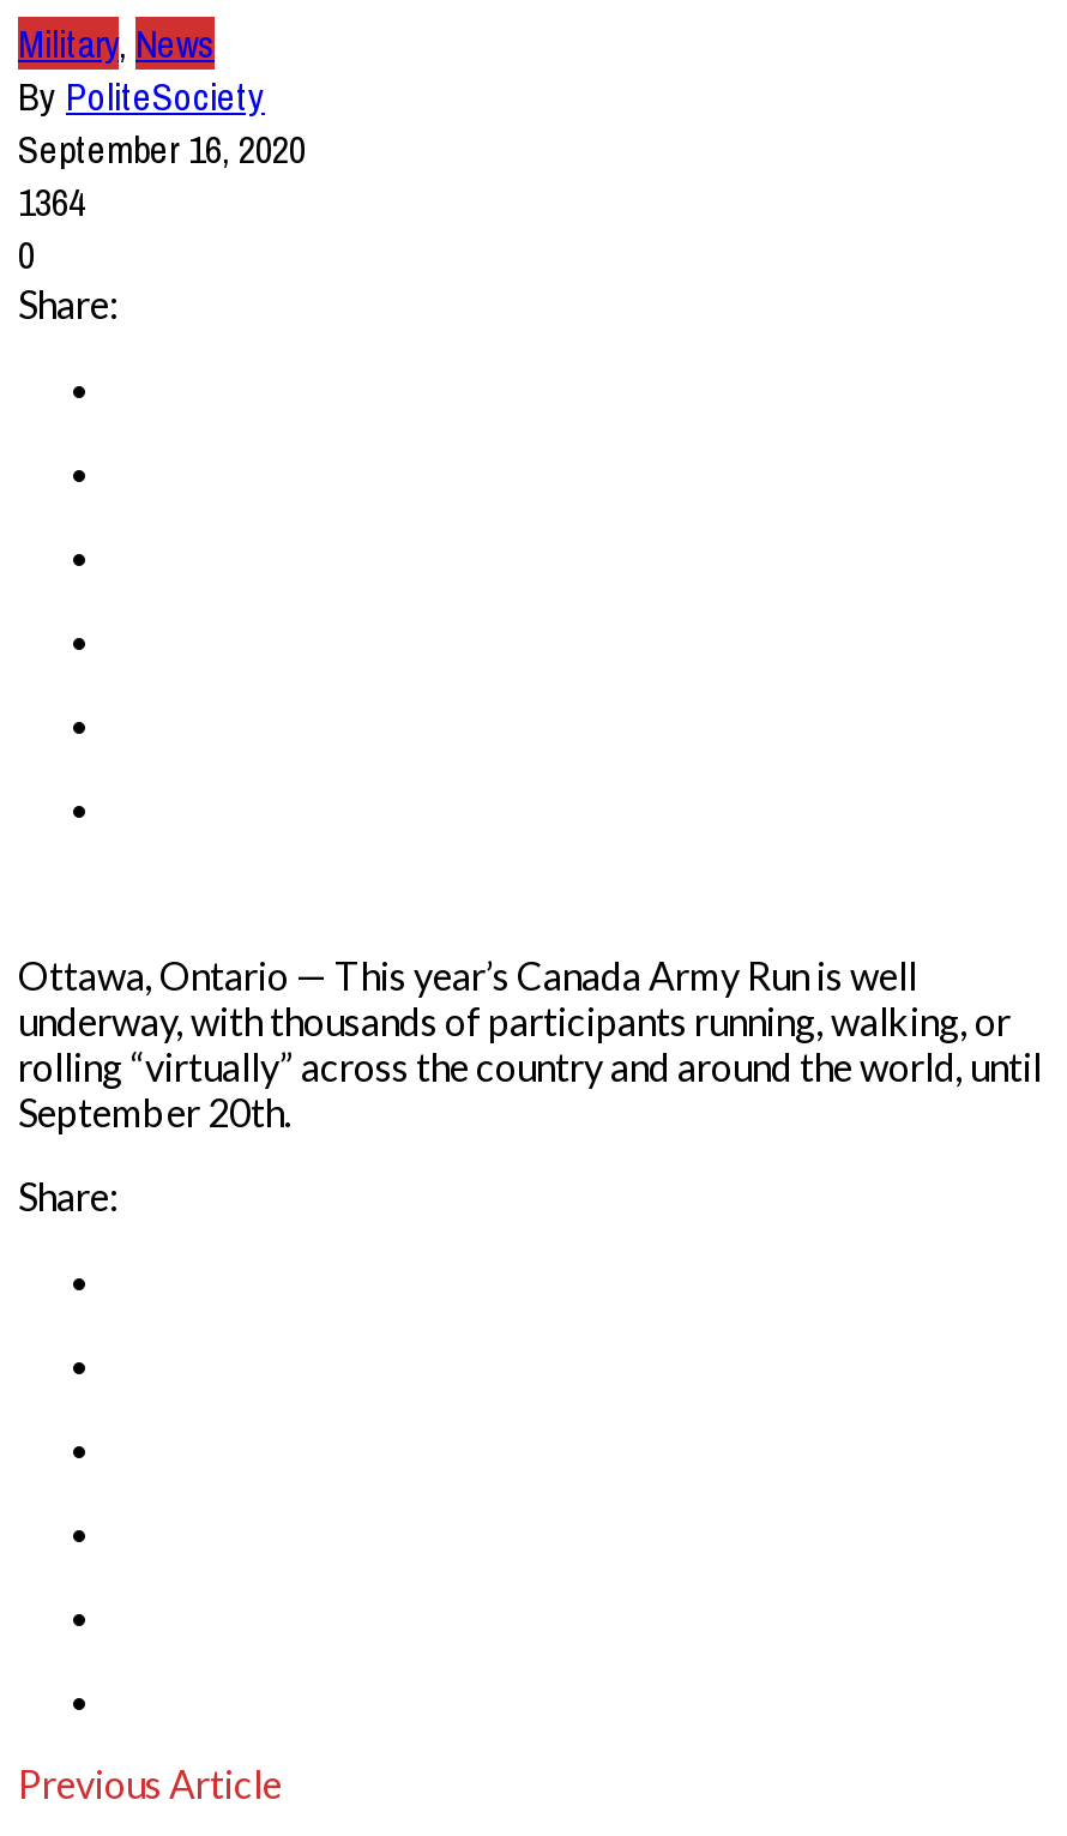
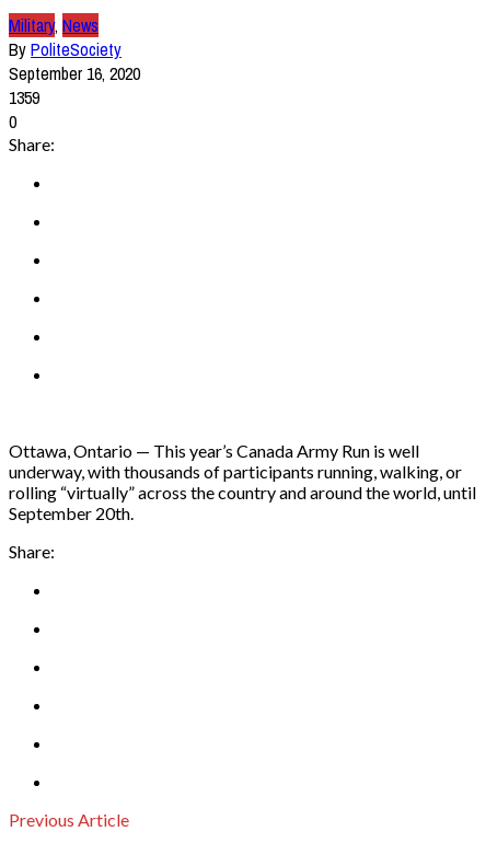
- 1364
+ 1359
